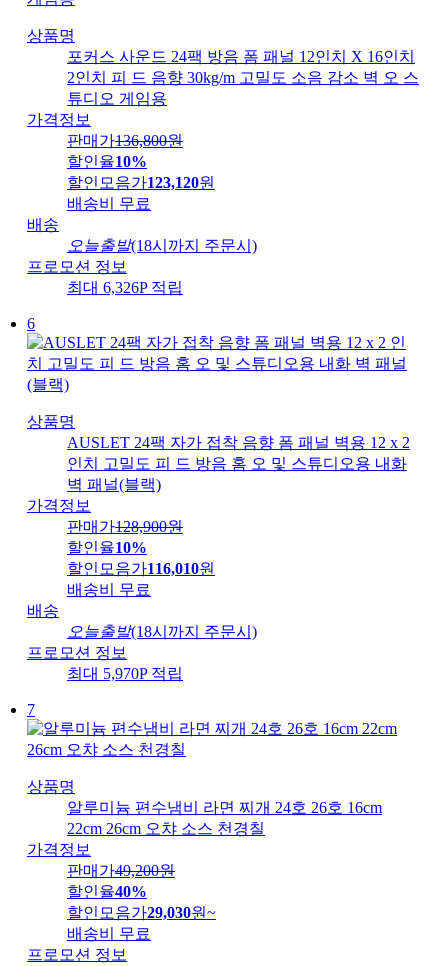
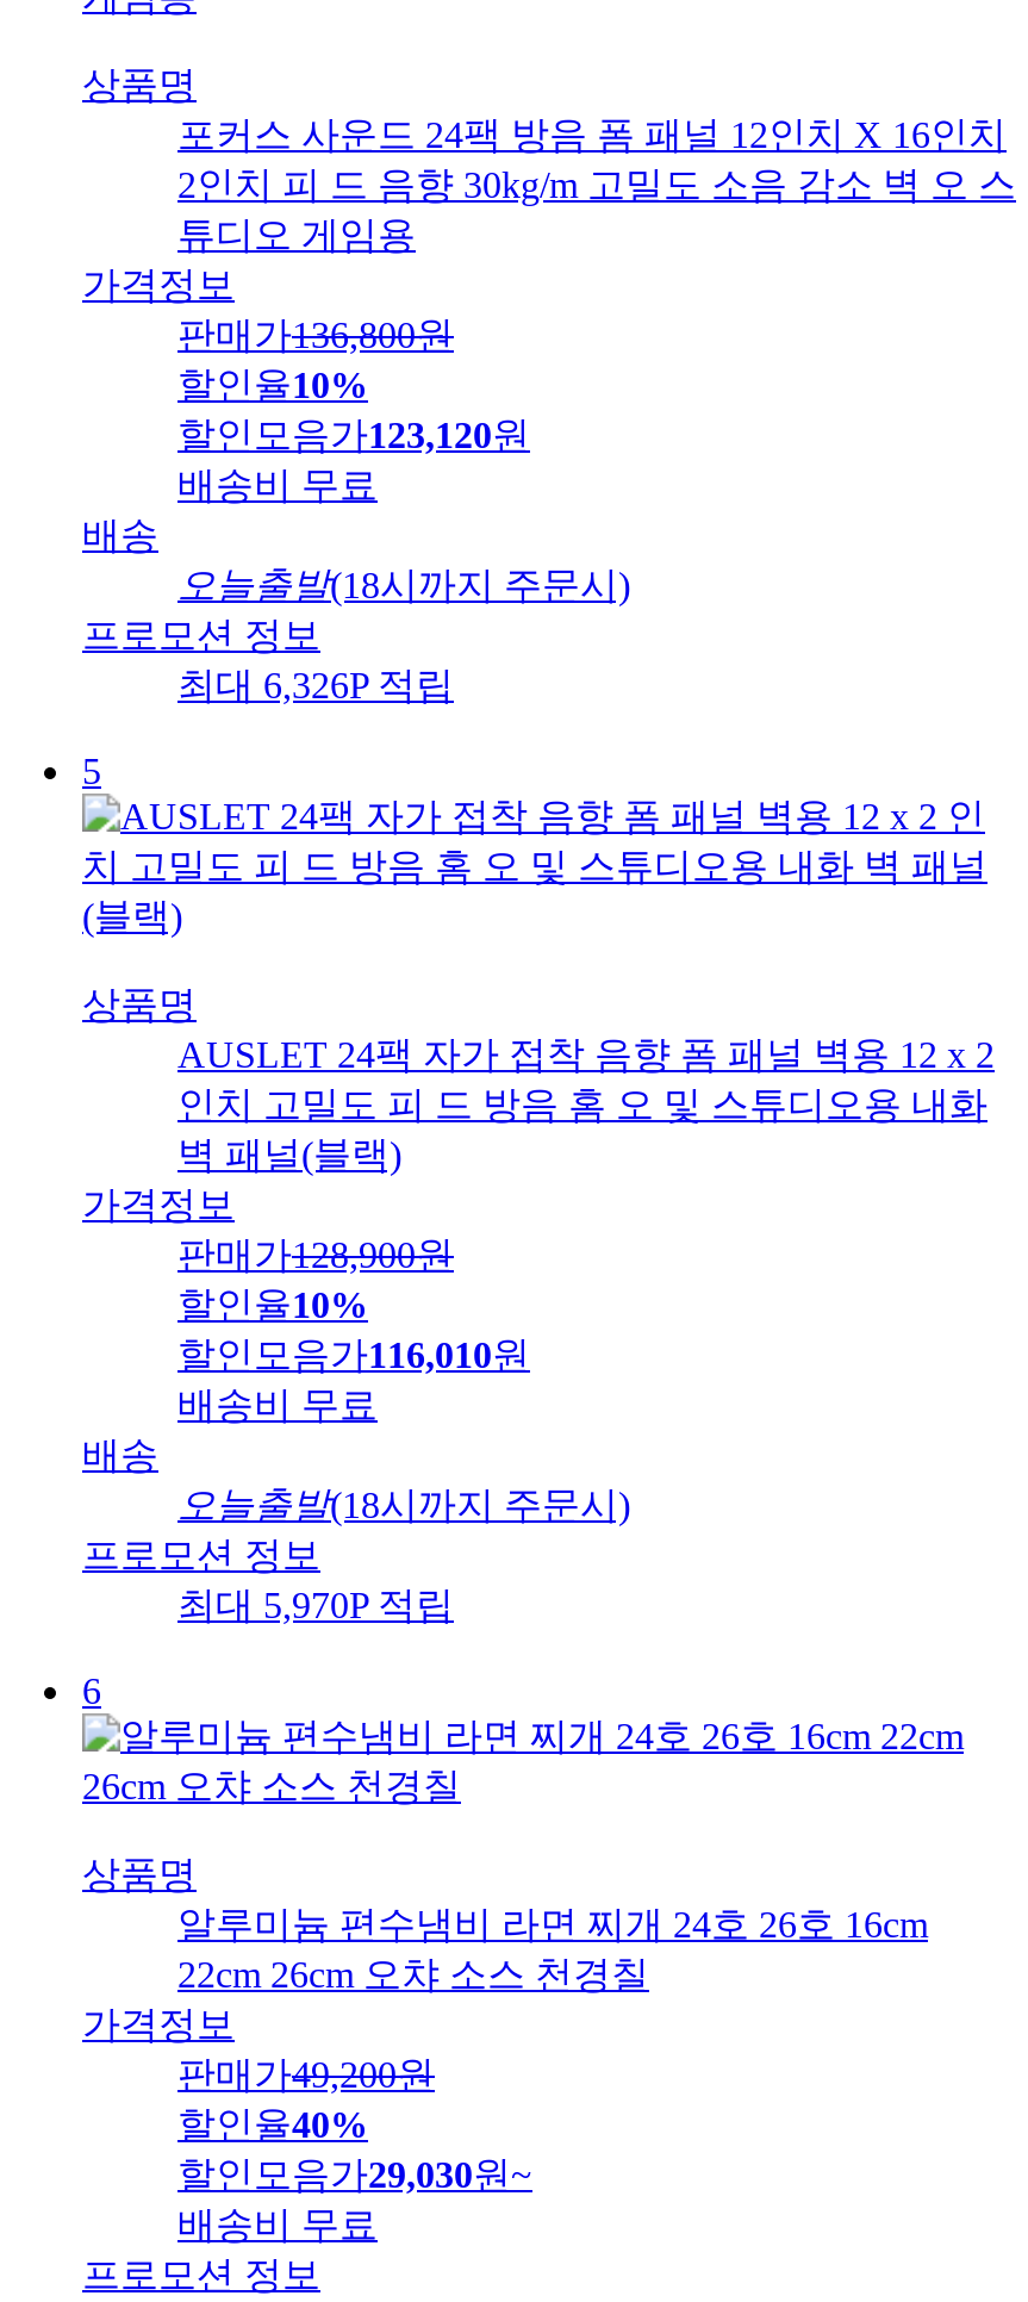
- 6
+ 5

- 7
+ 6
